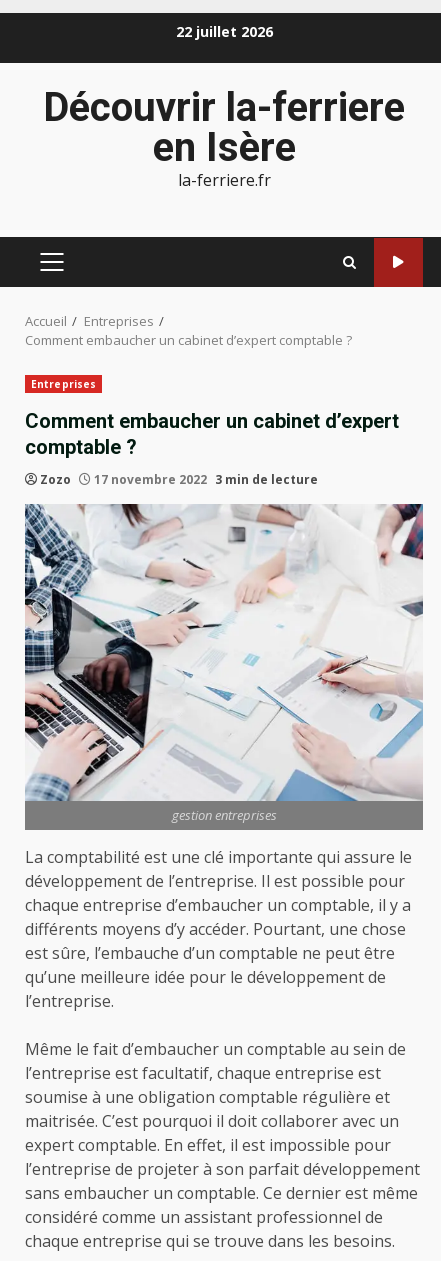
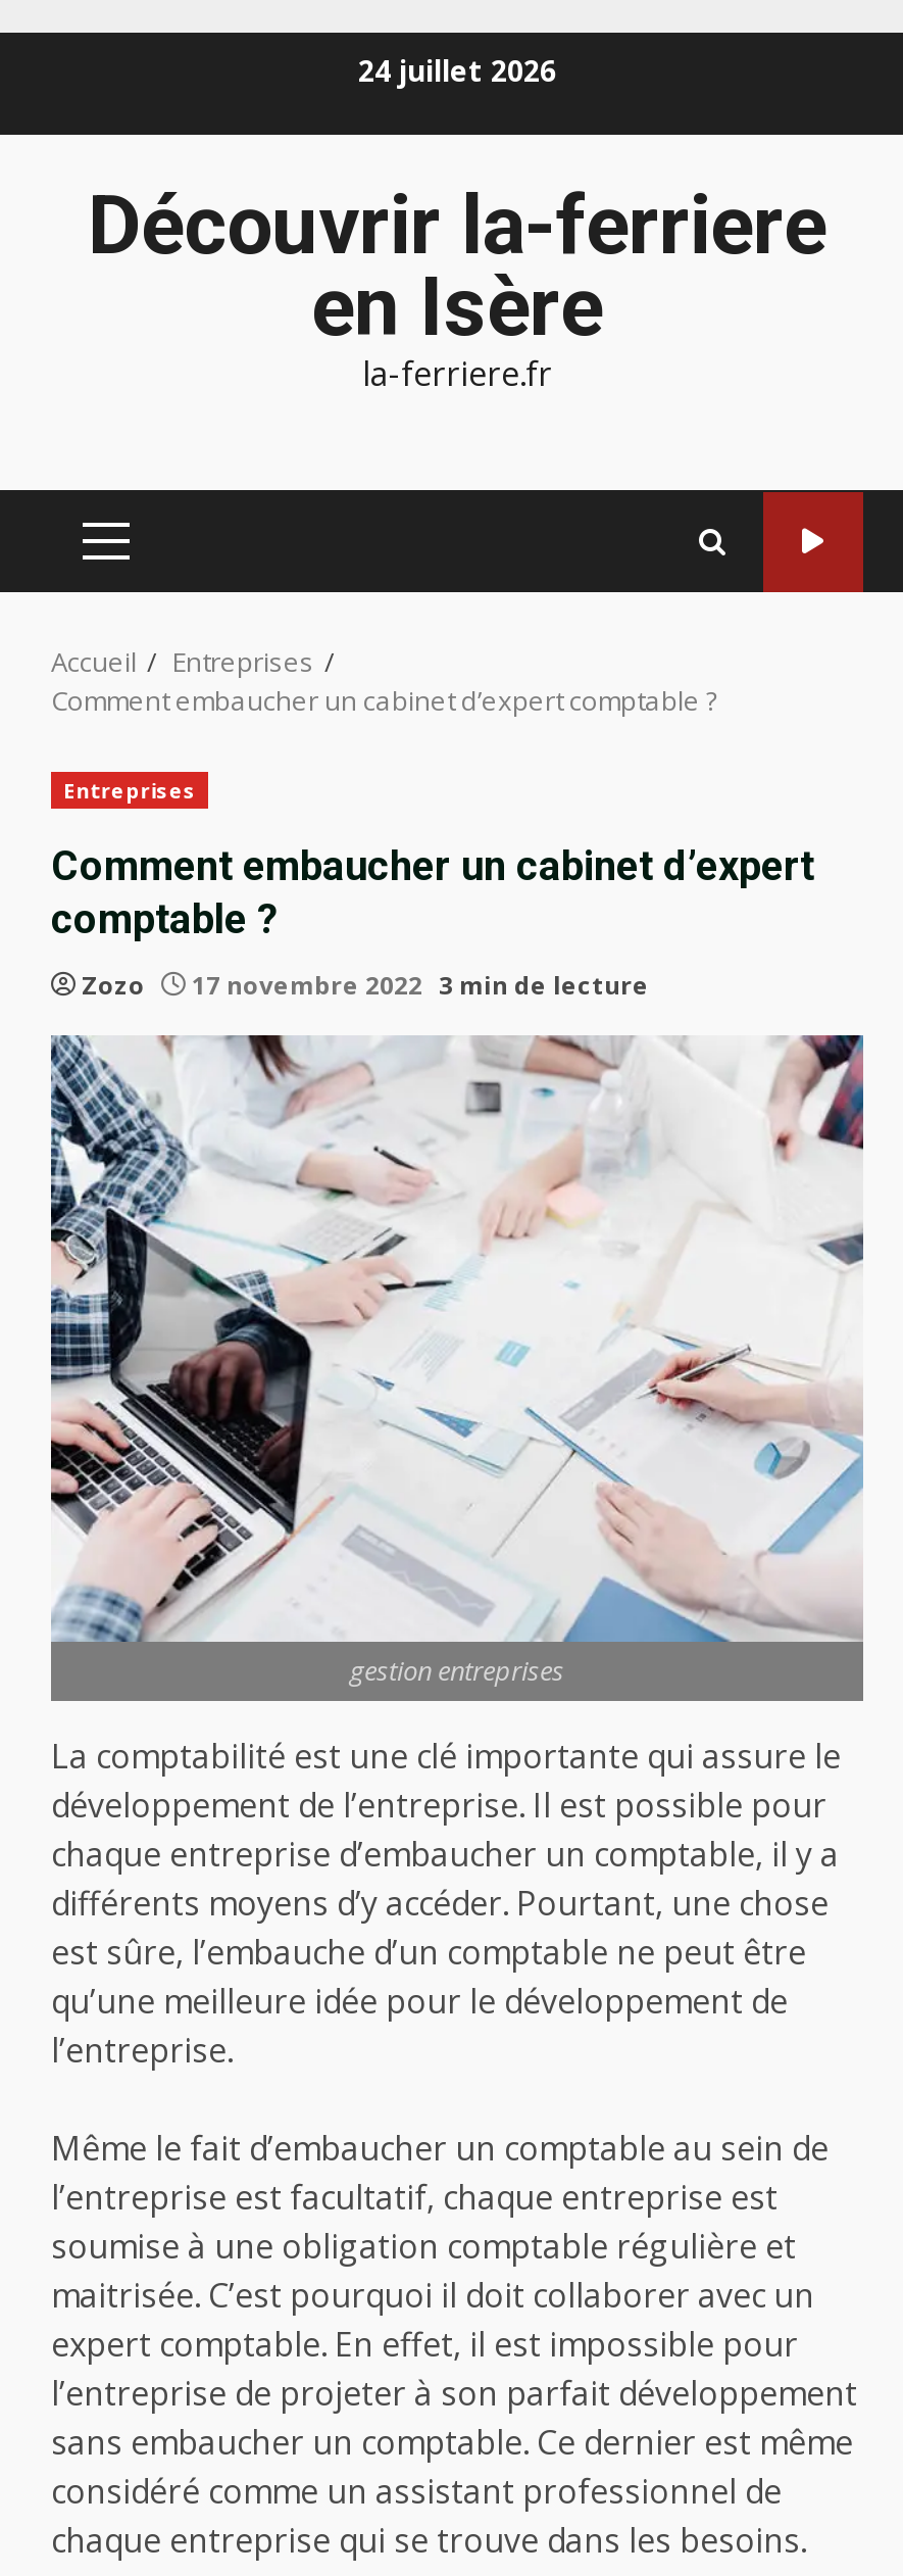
- 22 juillet 2026
+ 24 juillet 2026
